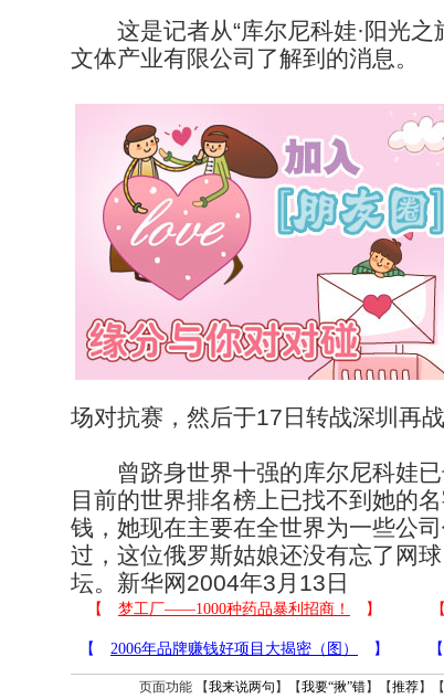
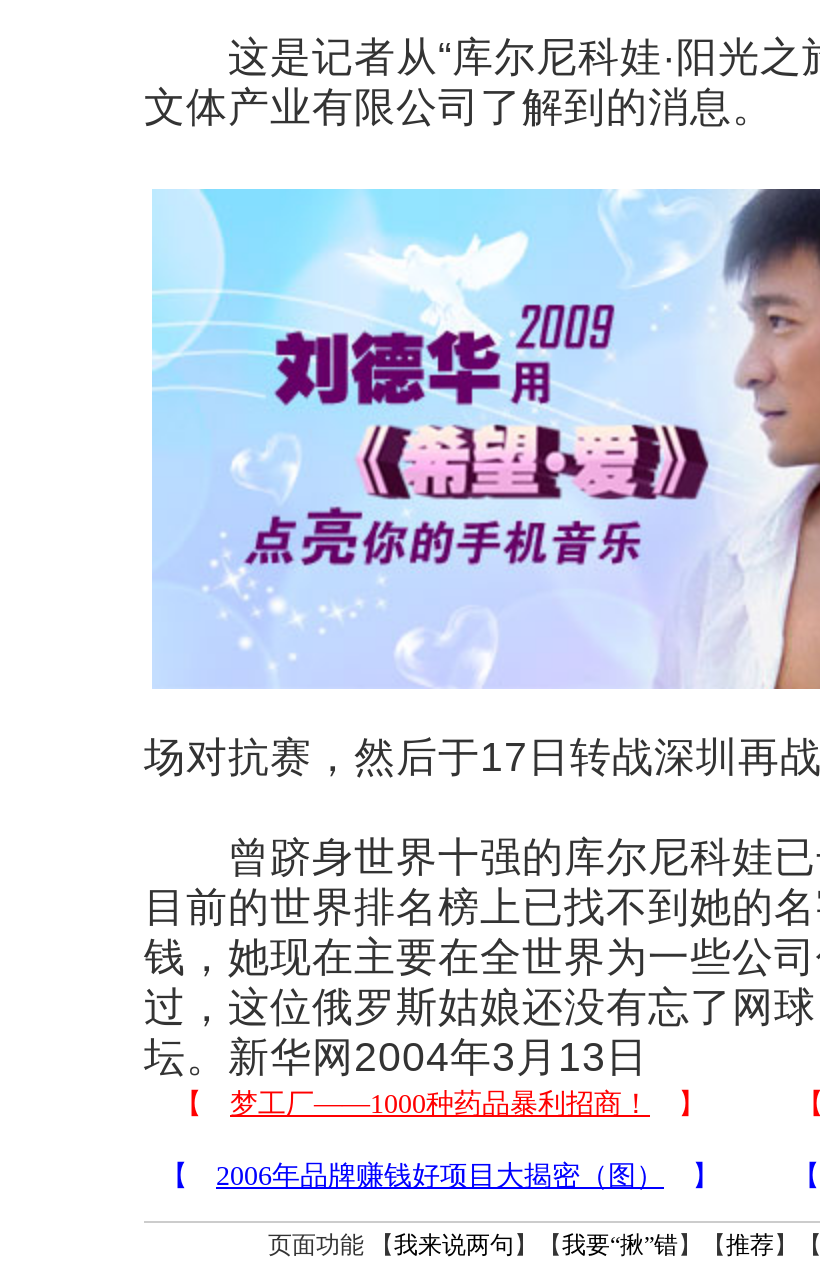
- [image]
+ [image]
